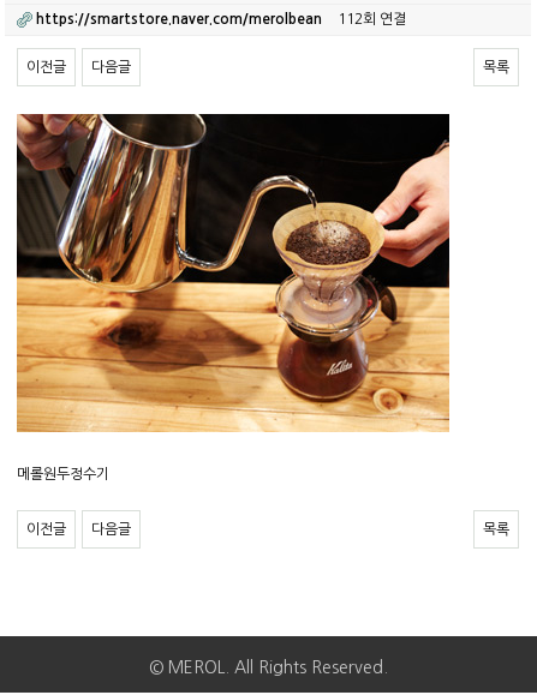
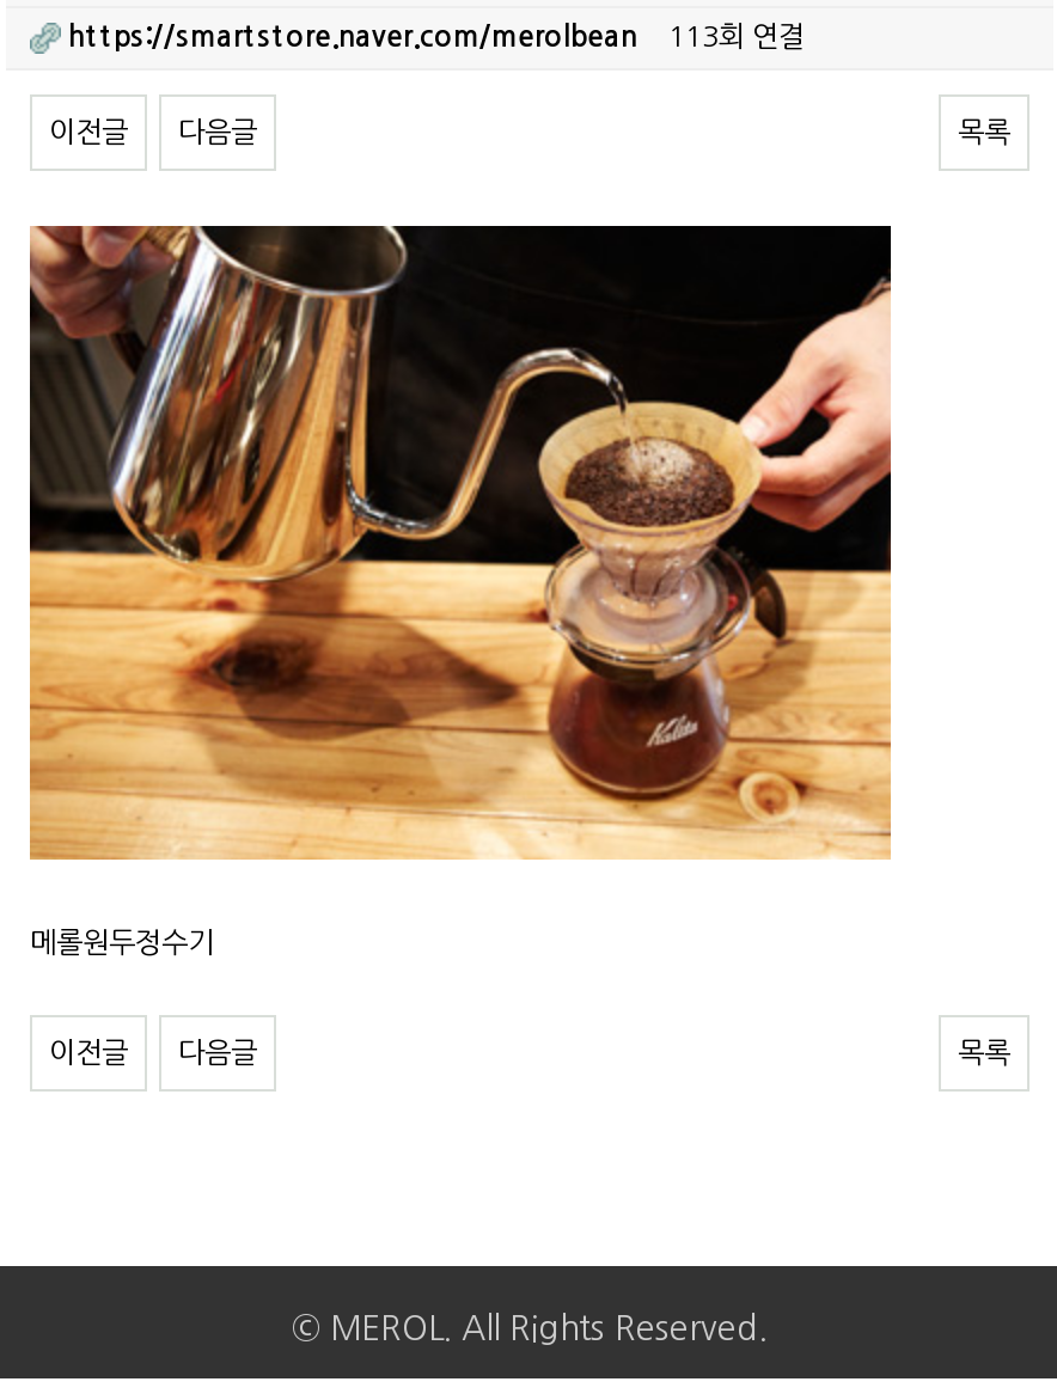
- https://smartstore.naver.com/merolbean 112회 연결
+ https://smartstore.naver.com/merolbean 113회 연결
